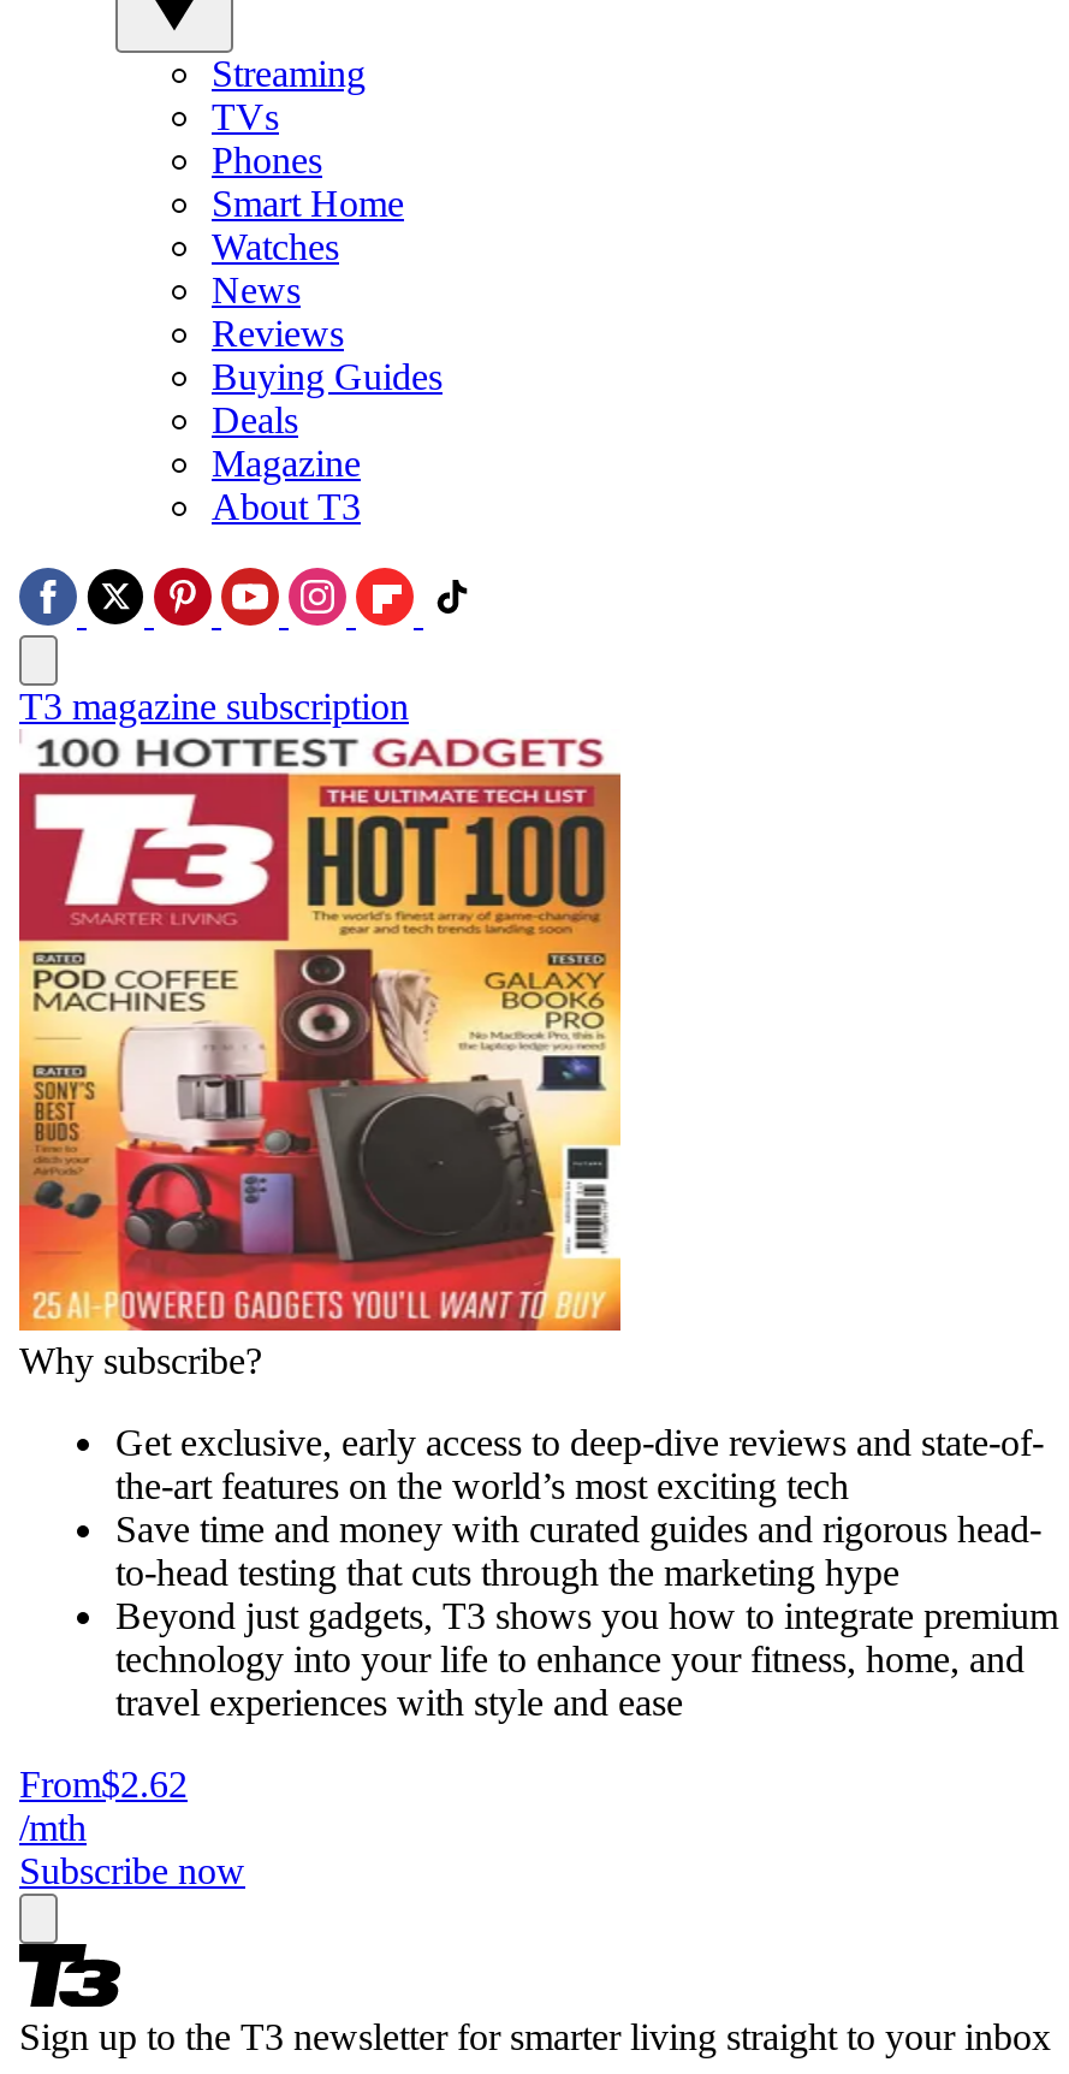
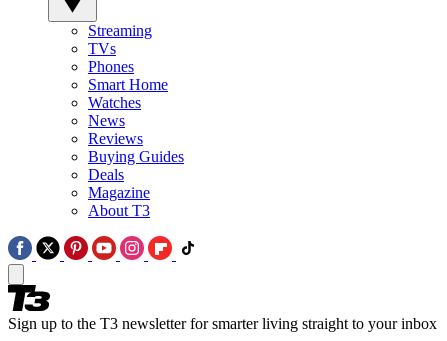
- T3 magazine subscription

- [image]
- Why subscribe?
- Get exclusive, early access to deep-dive reviews and state-of-
- the-art features on the world’s most exciting tech
- Save time and money with curated guides and rigorous head-
- to-head testing that cuts through the marketing hype
- Beyond just gadgets, T3 shows you how to integrate premium
- technology into your life to enhance your fitness, home, and
- travel experiences with style and ease
- From$2.62
- /mth
- Subscribe now
